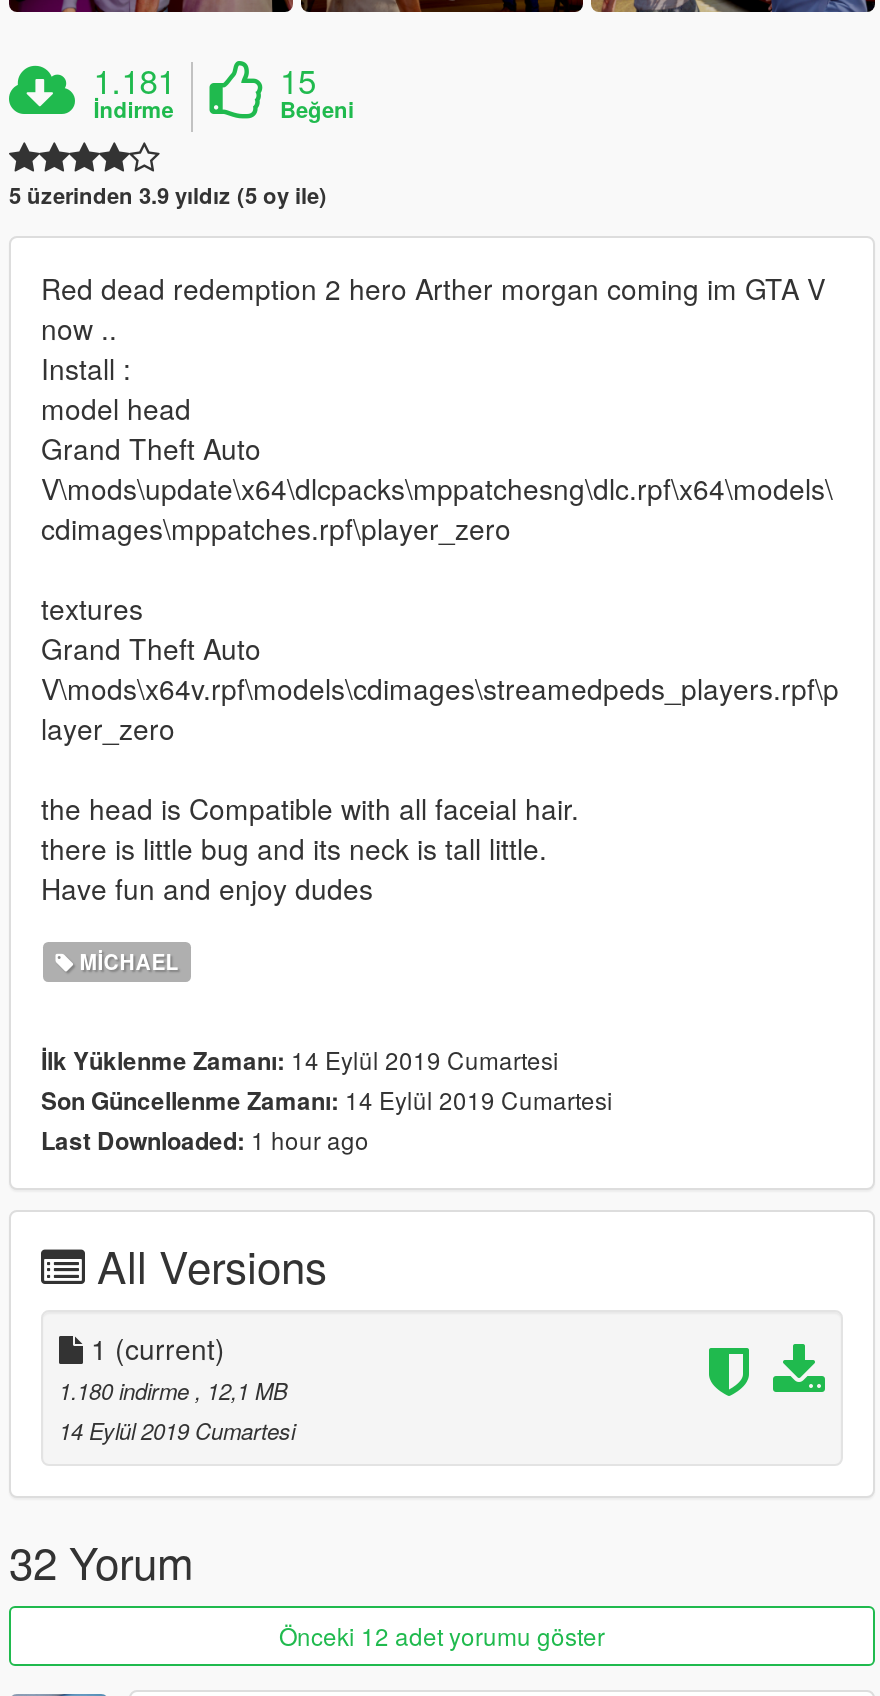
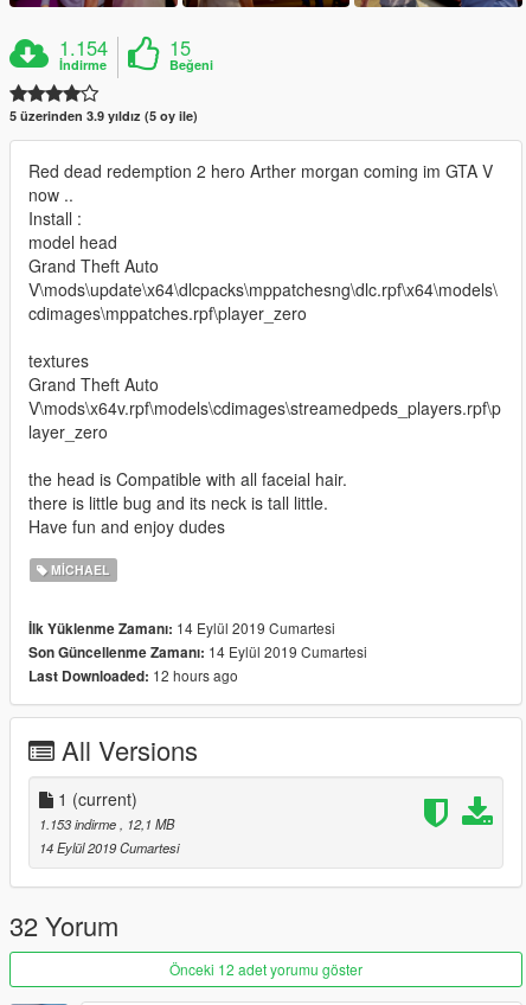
- 1.181
+ 1.154

- Last Downloaded: 1 hour ago
+ Last Downloaded: 12 hours ago

- 1.180 indirme, 12,1 MB
+ 1.153 indirme, 12,1 MB
